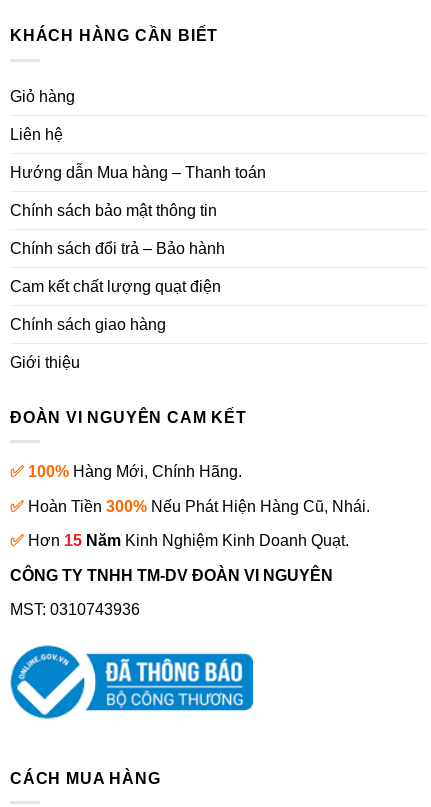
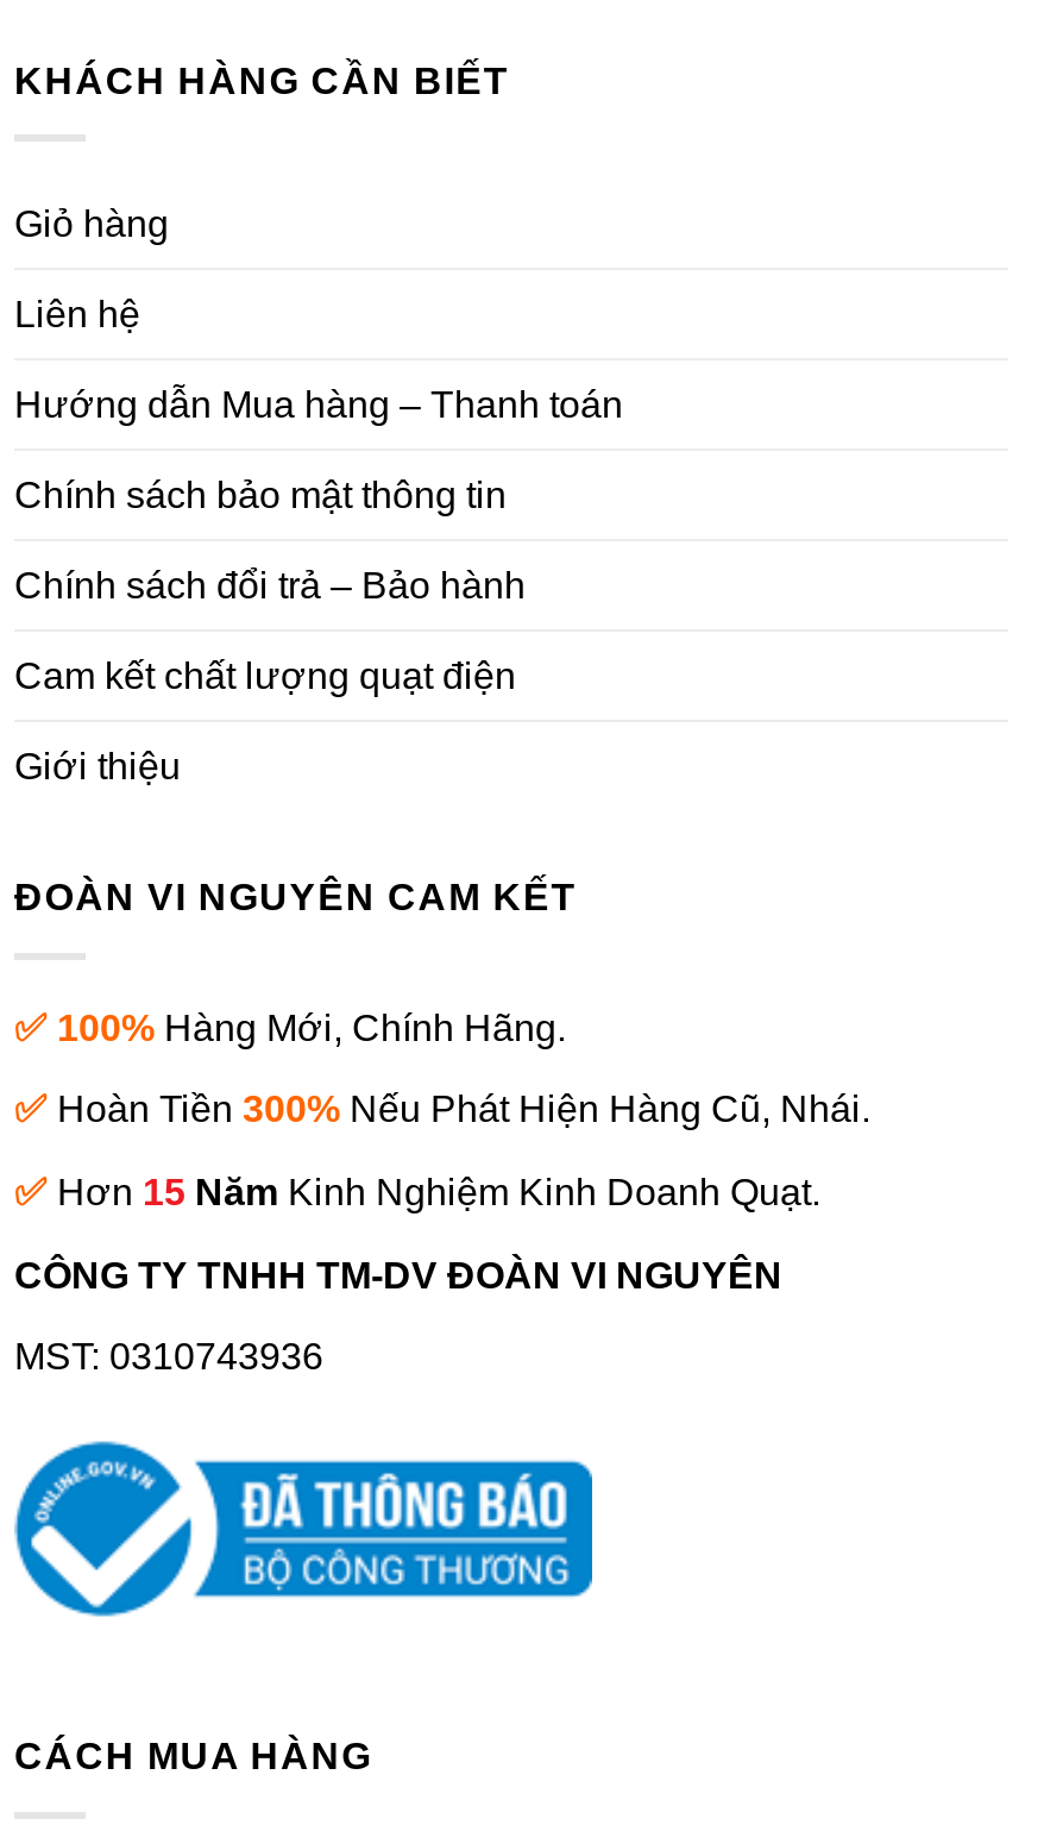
- Chính sách giao hàng
